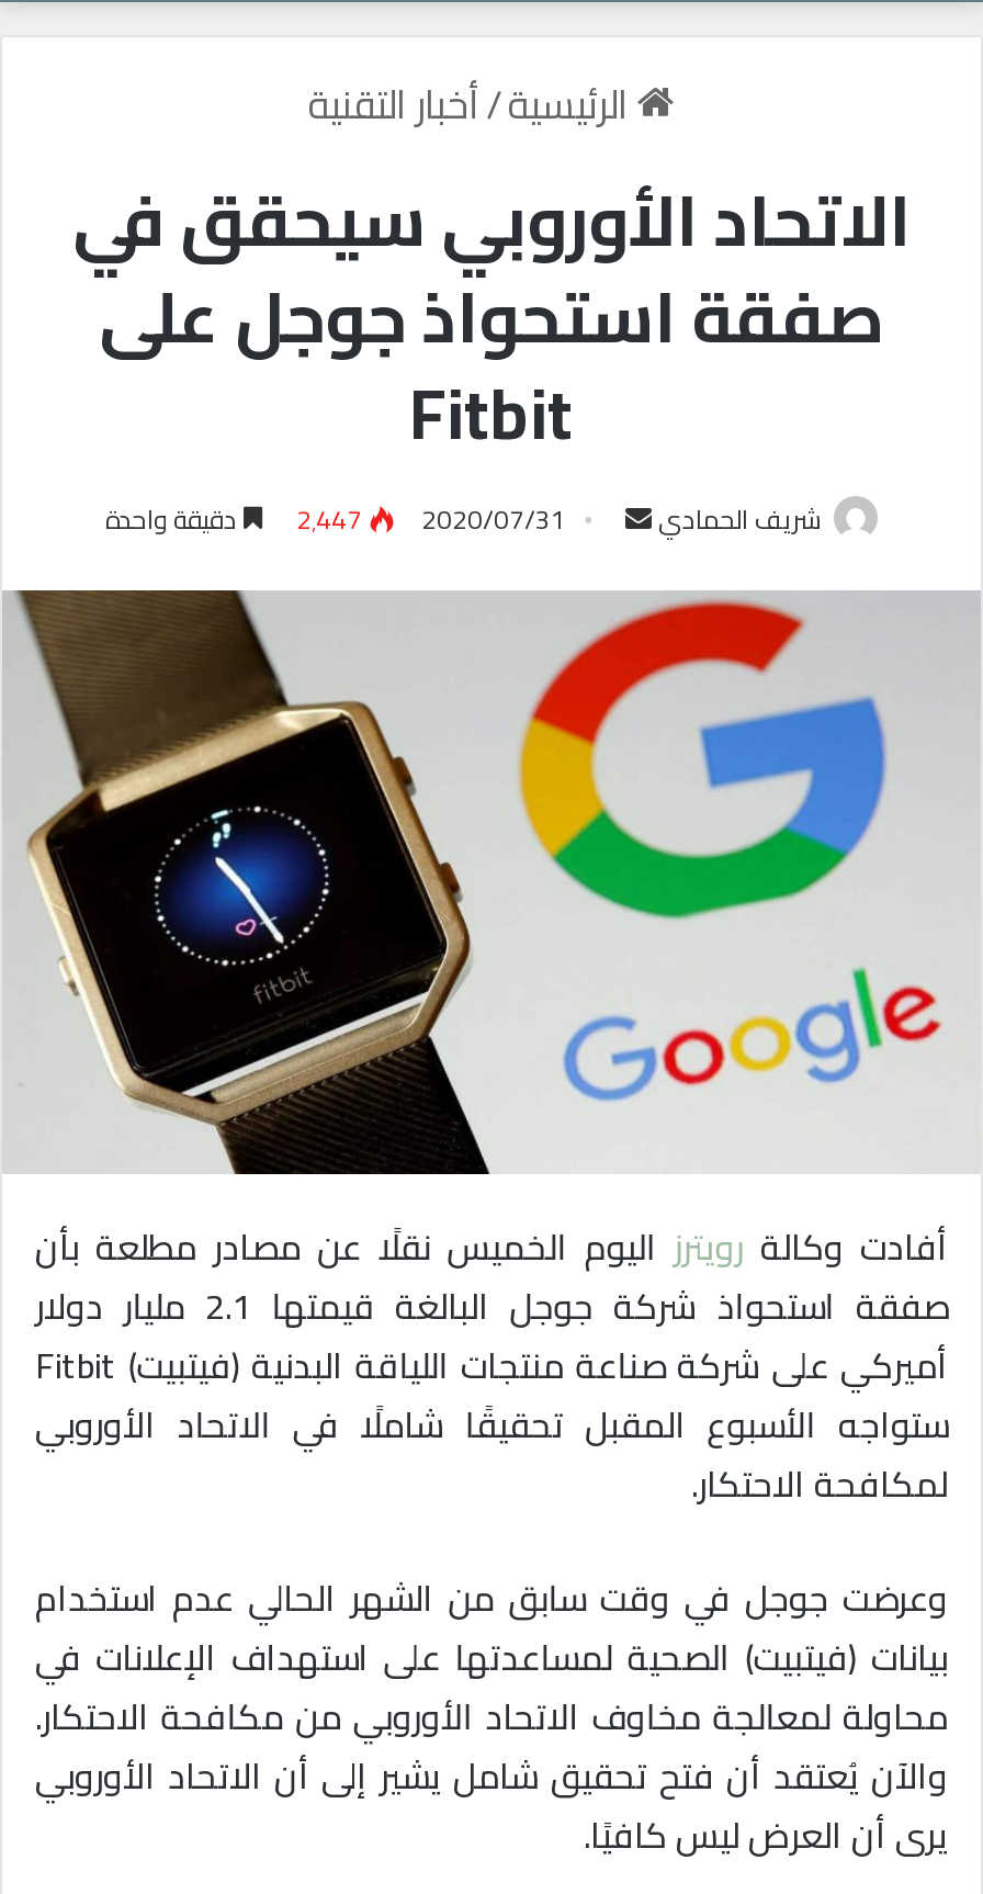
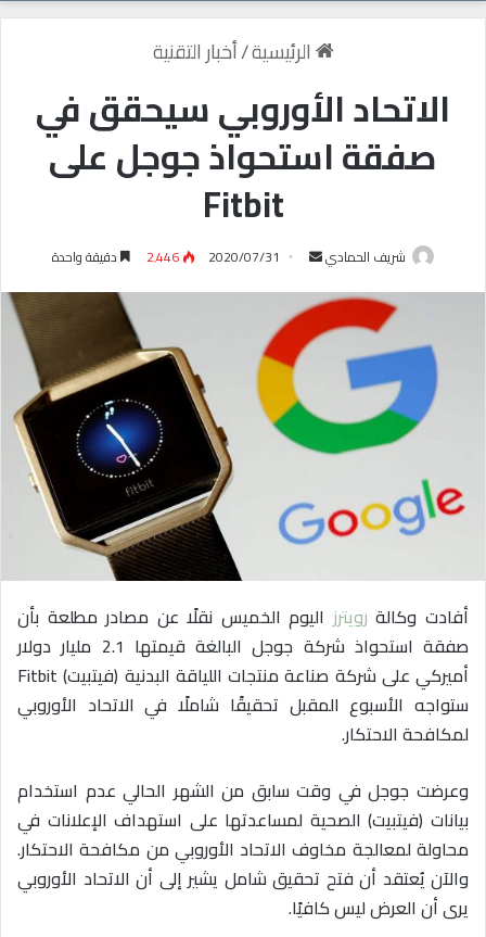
- 2٬447
+ 2٬446
